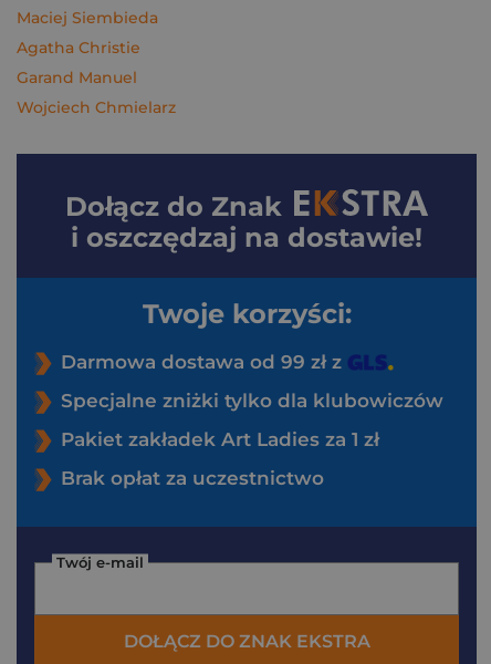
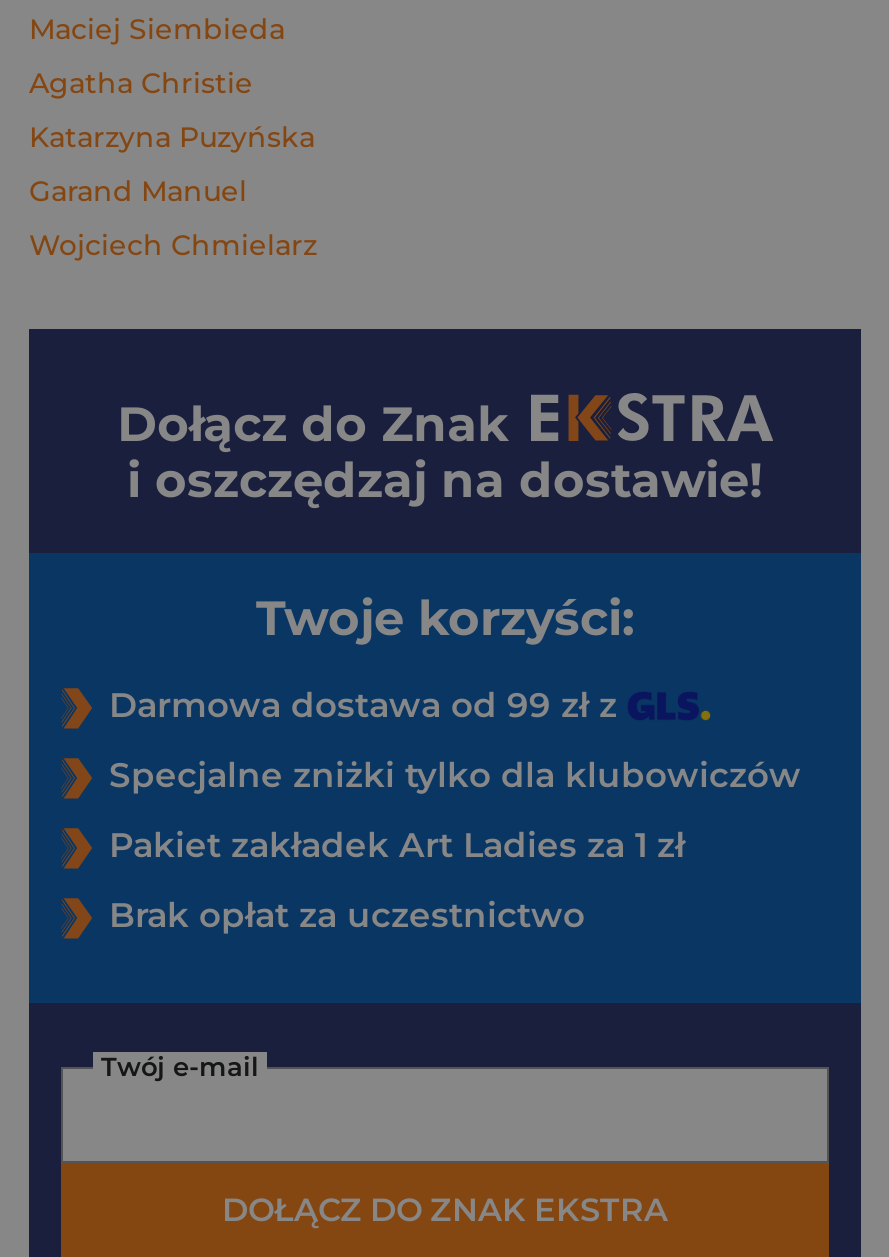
+ Katarzyna Puzyńska
